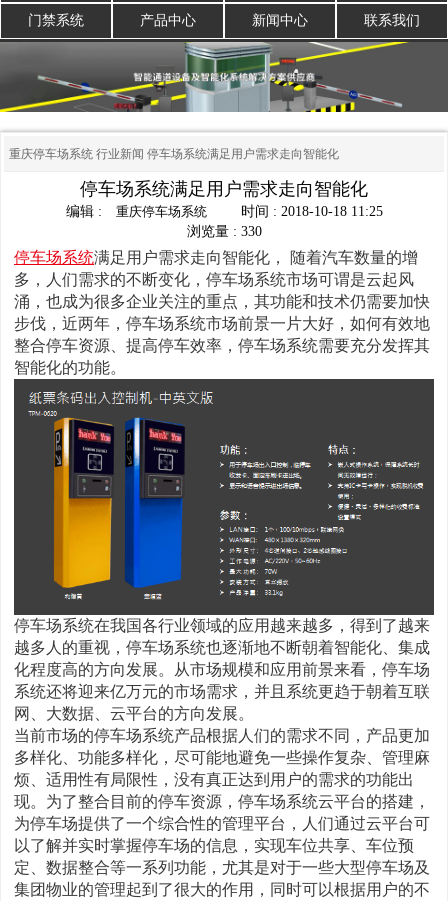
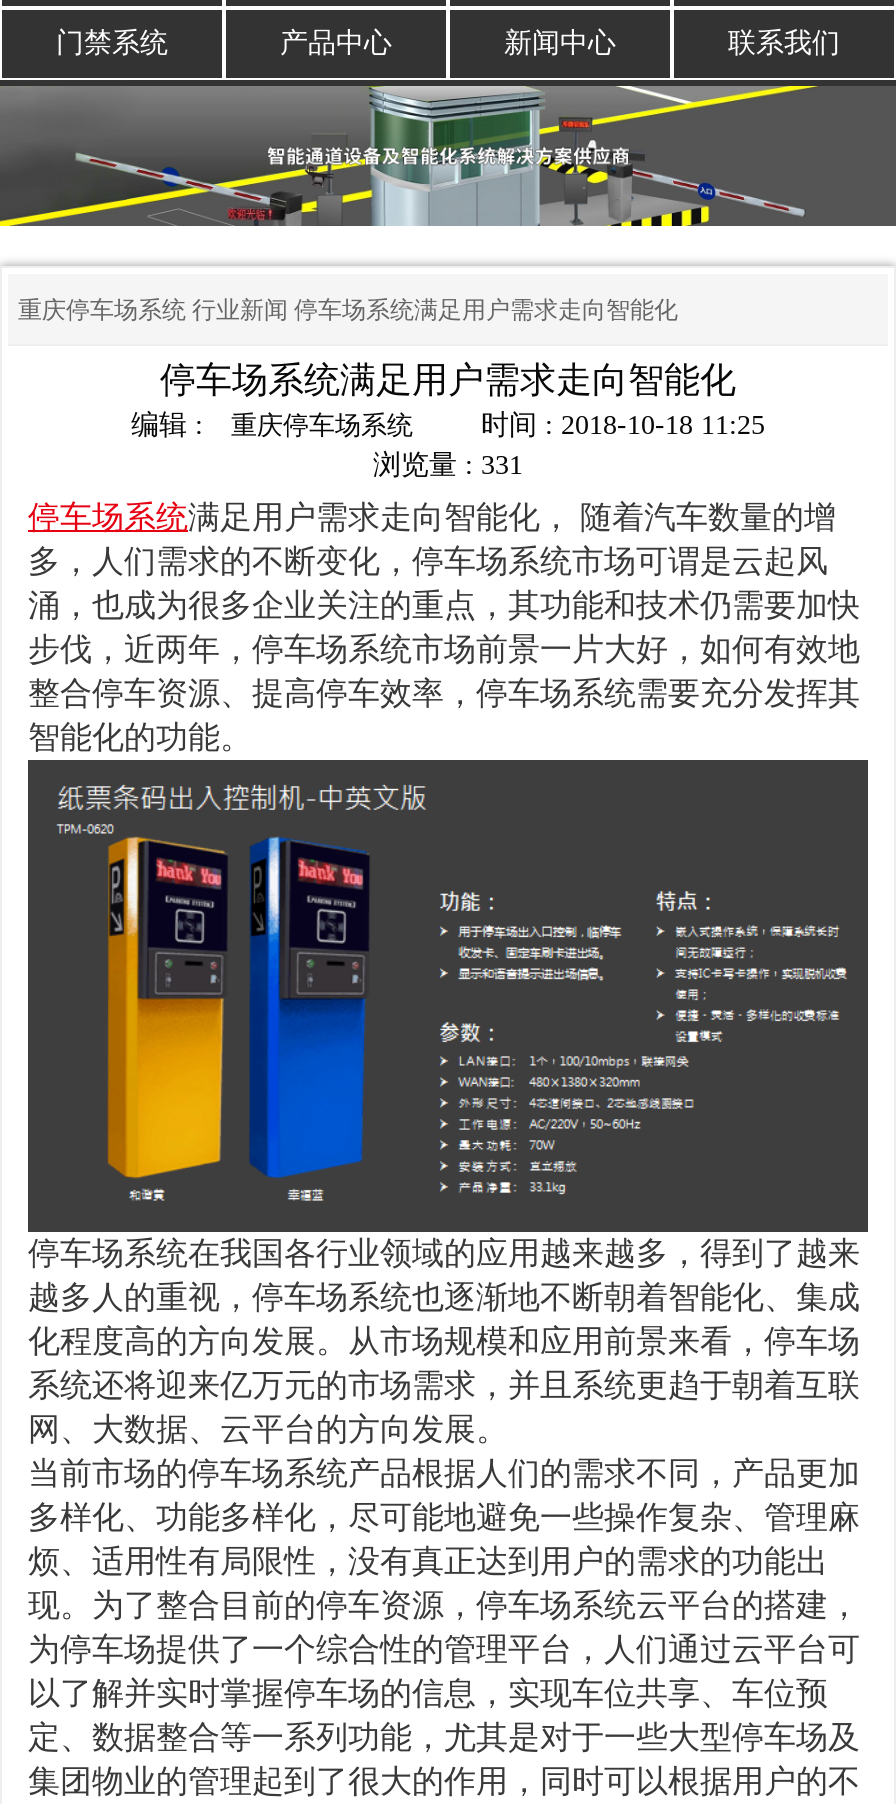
- 浏览量 : 330
+ 浏览量 : 331
